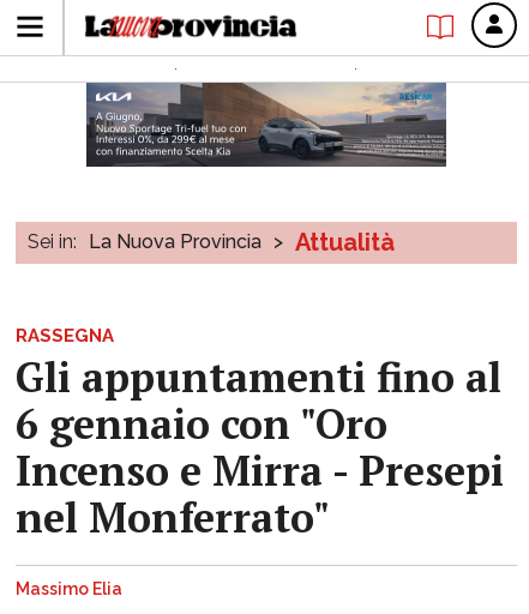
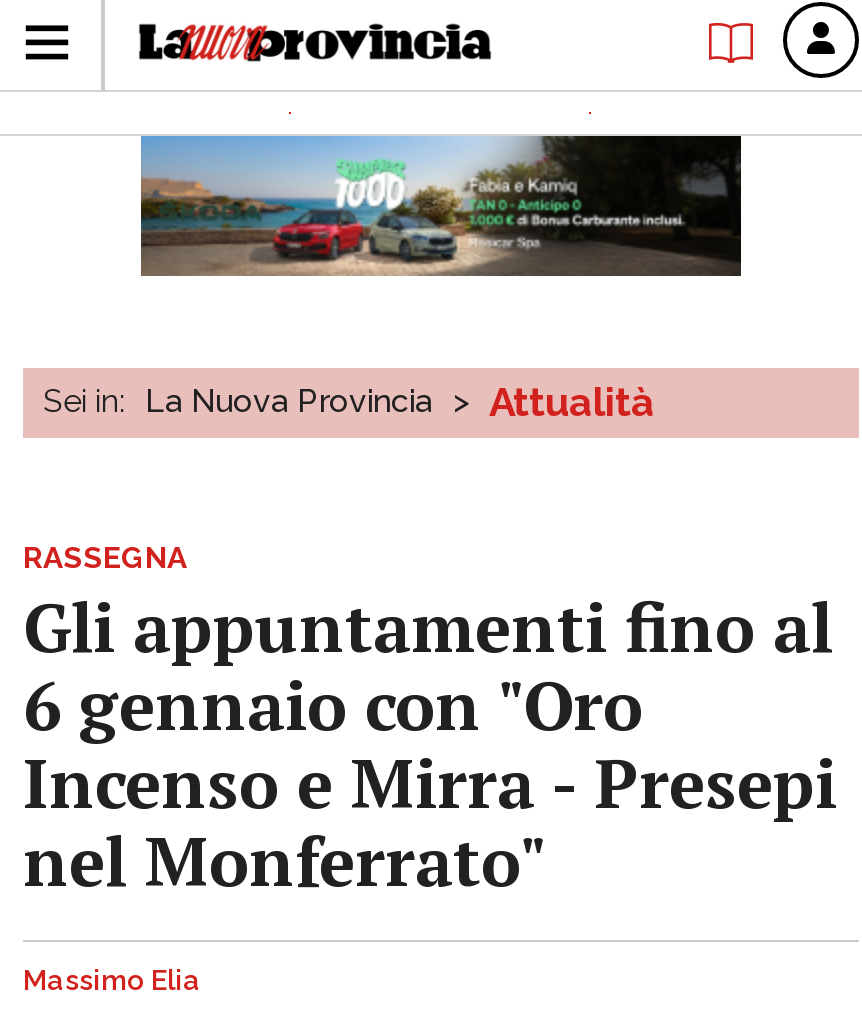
- [image]
+ [image]
